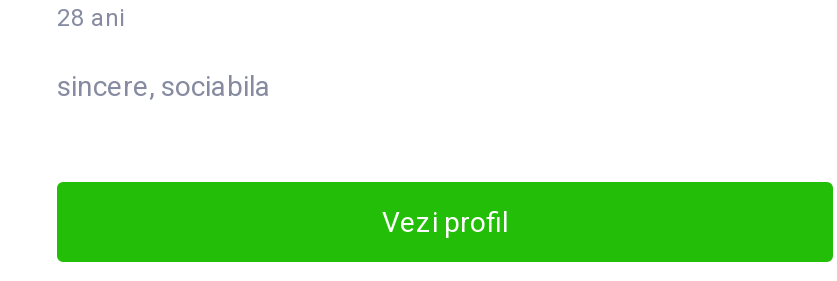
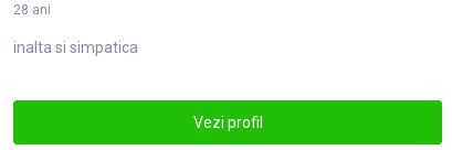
- sincere, sociabila
+ inalta si simpatica
